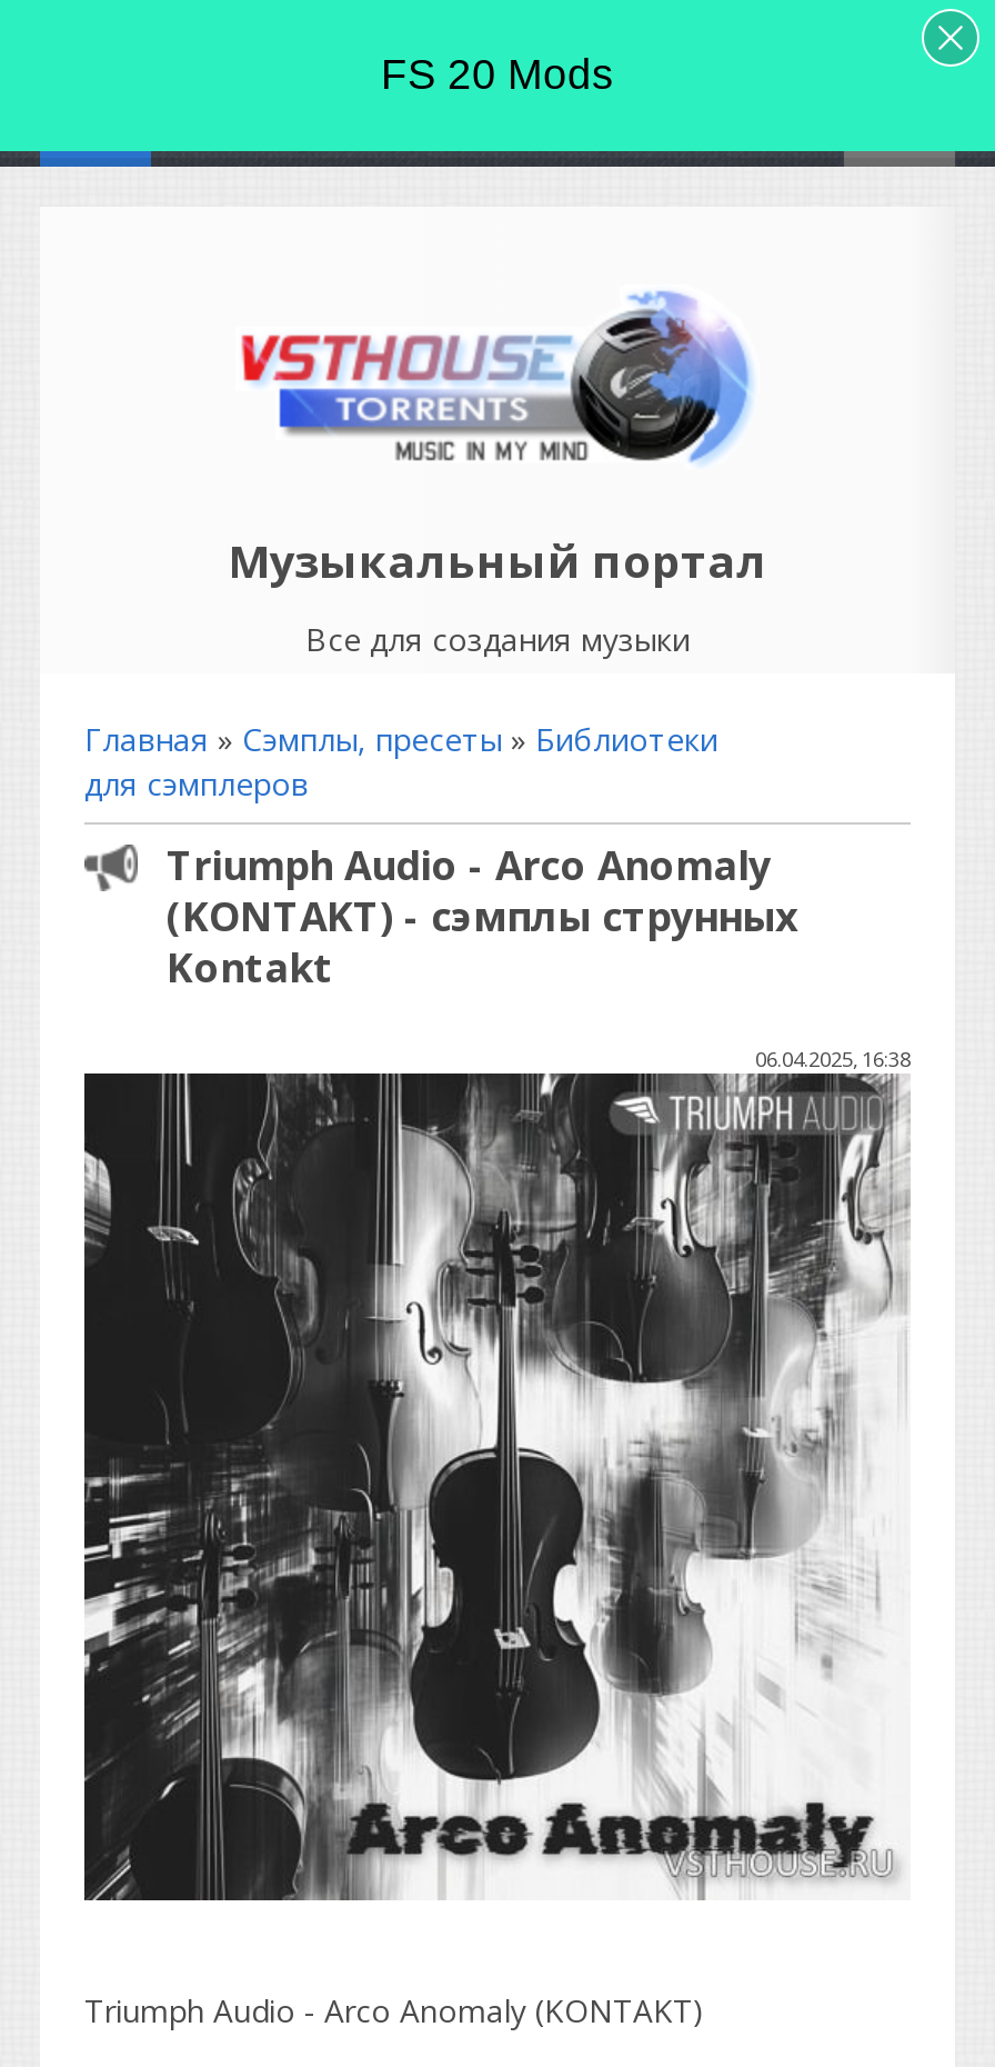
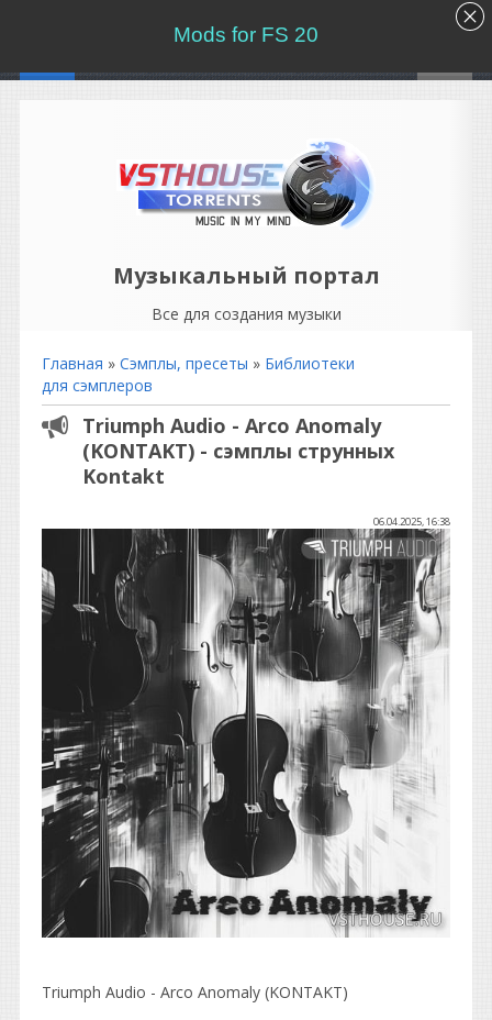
- FS 20 Mods
+ Mods for FS 20
